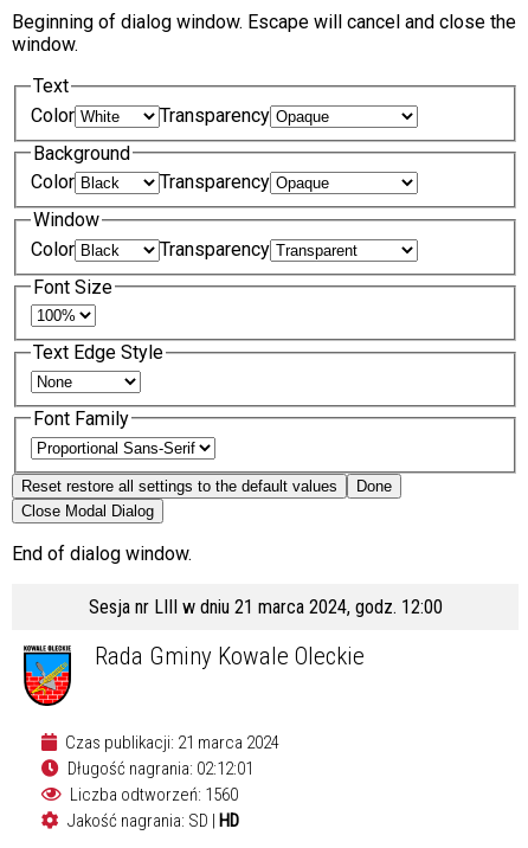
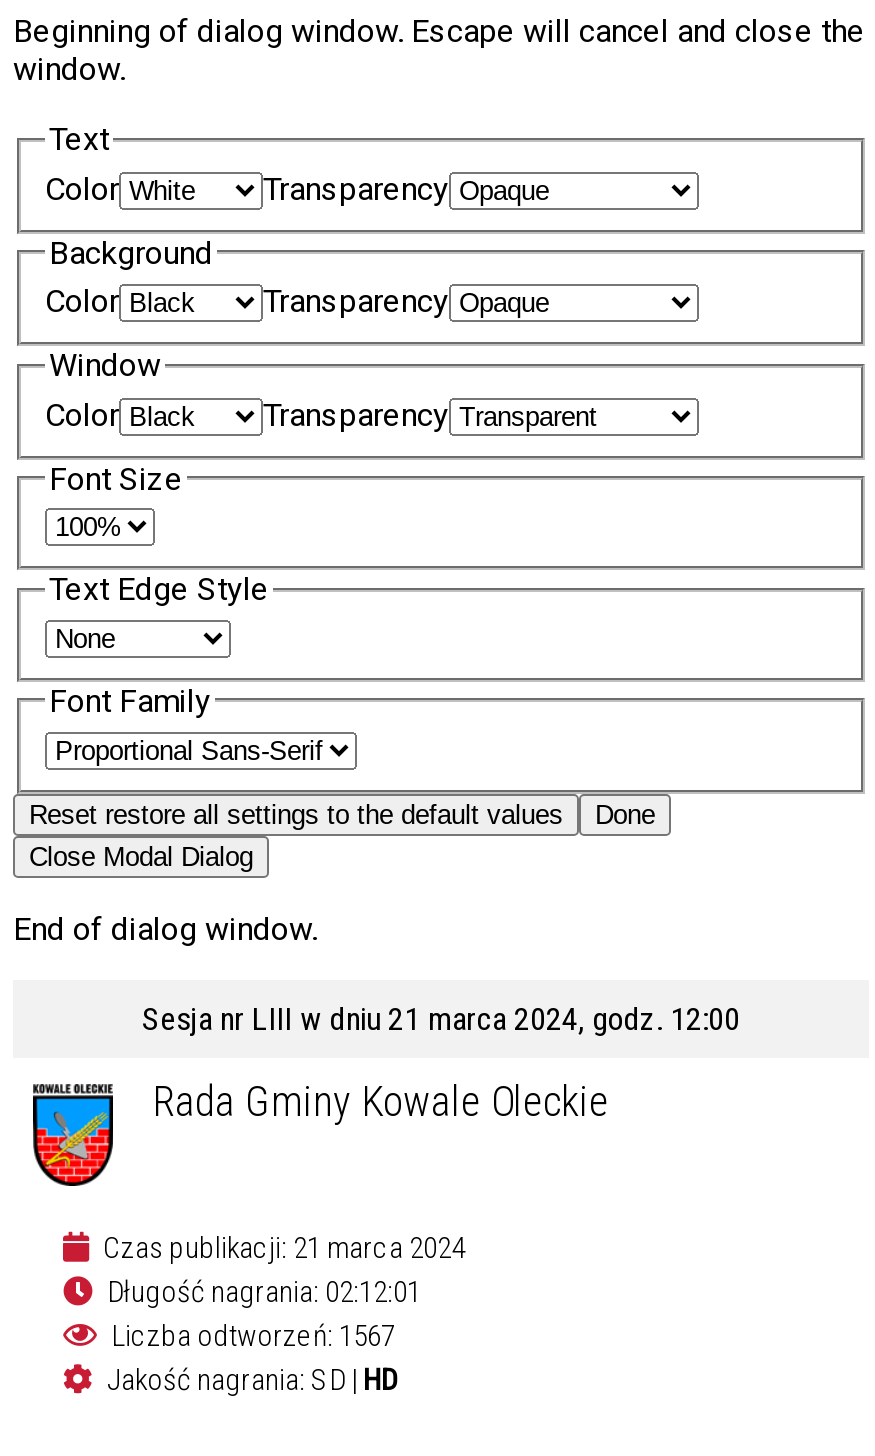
- Liczba odtworzeń: 1560
+ Liczba odtworzeń: 1567
